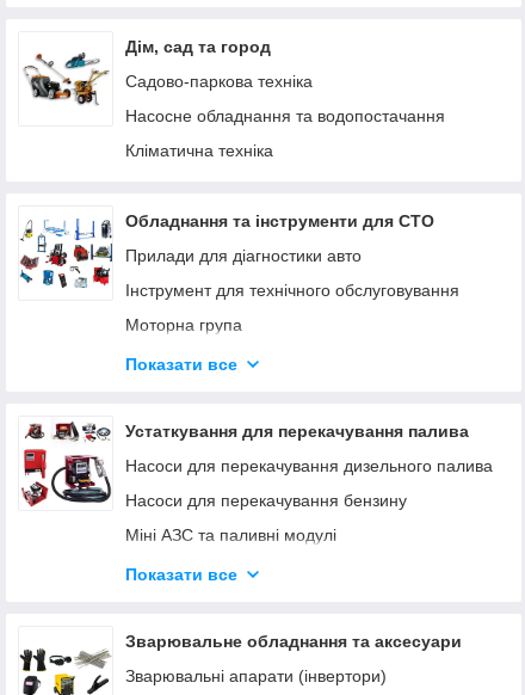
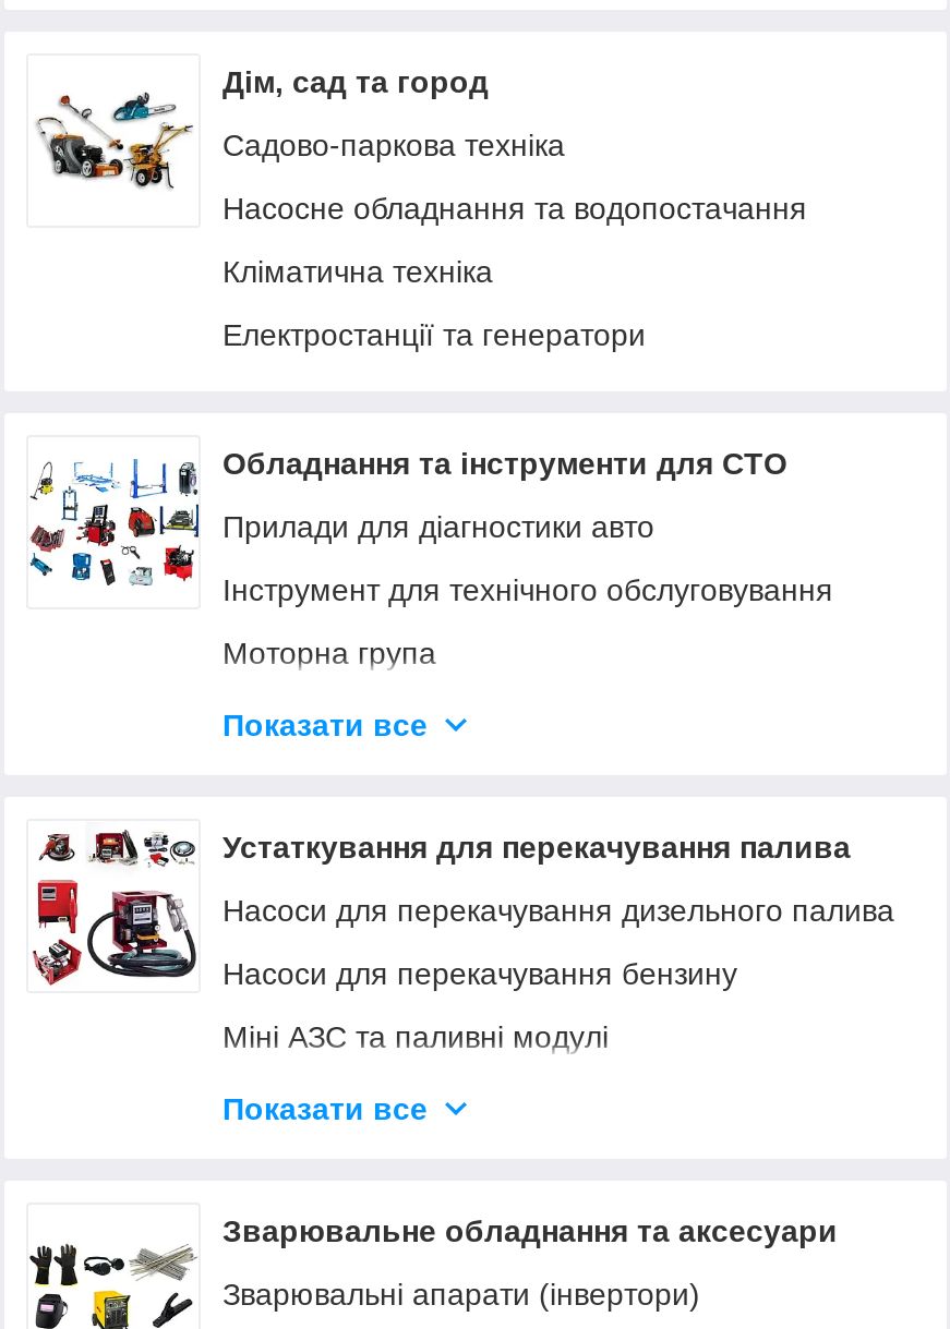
+ Електростанції та генератори
